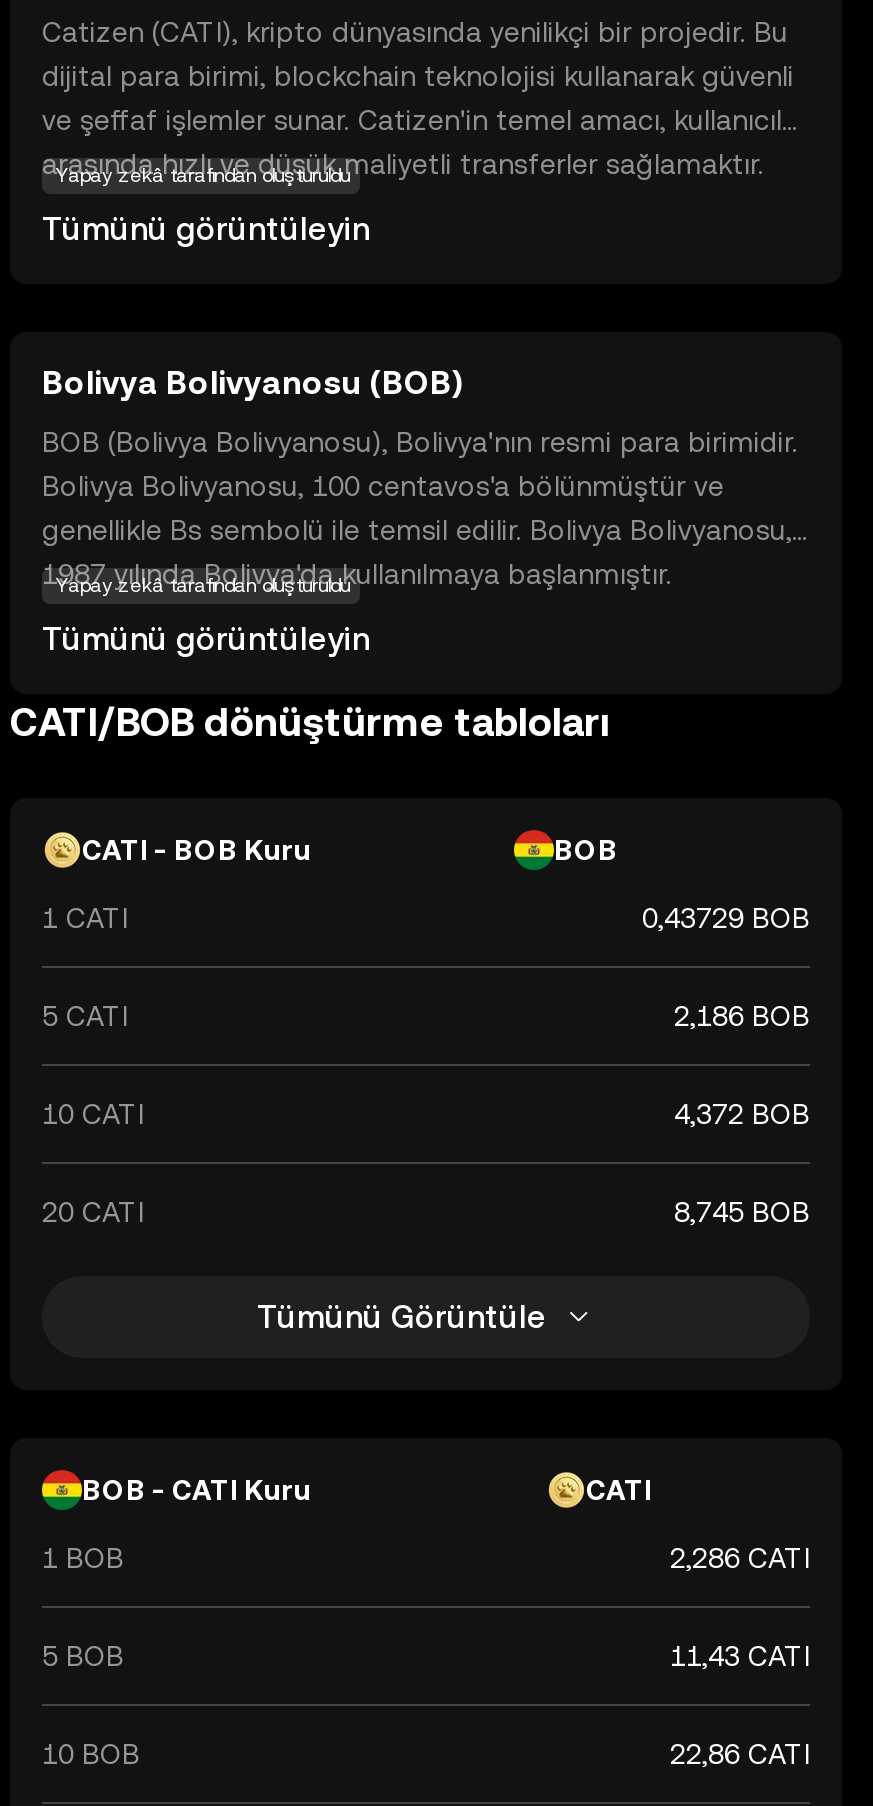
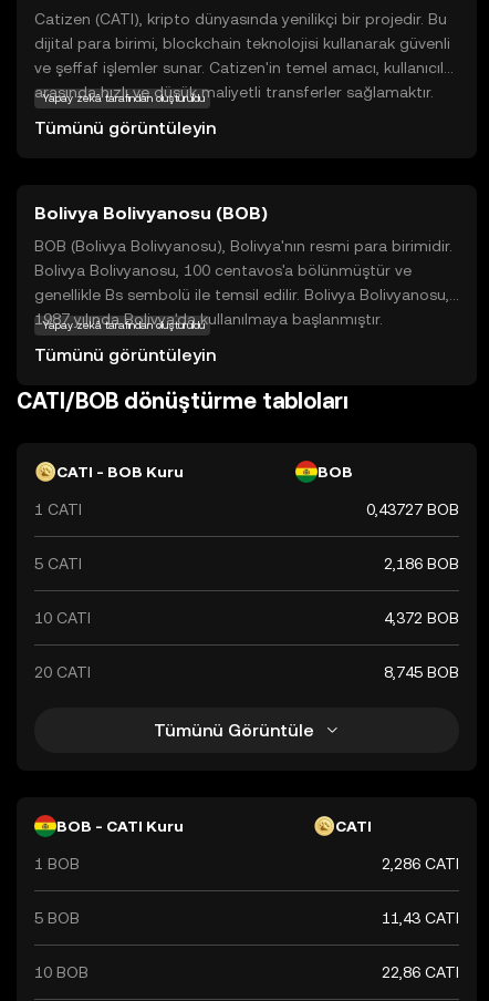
- 0,43729 BOB
+ 0,43727 BOB
